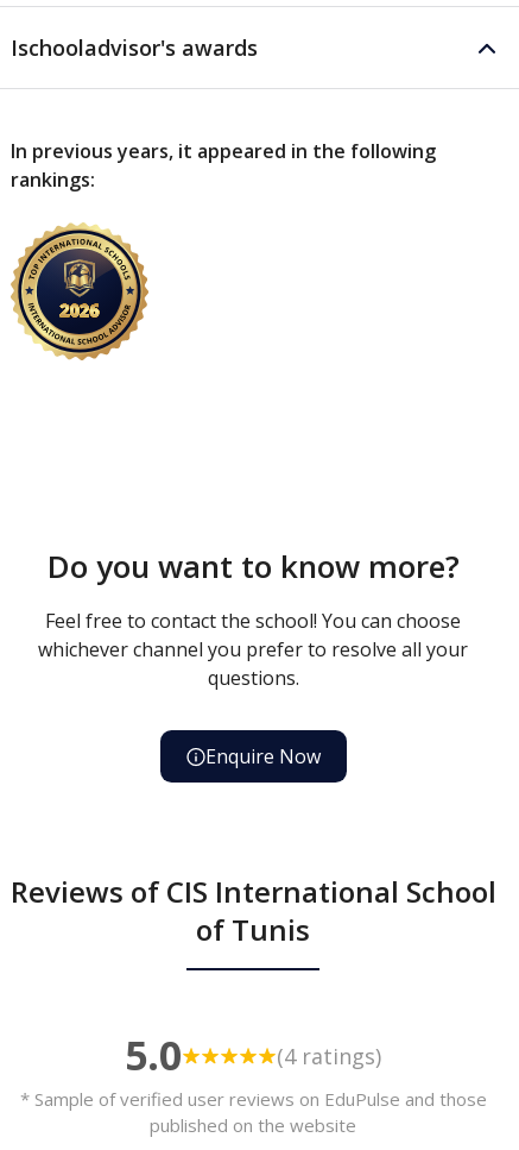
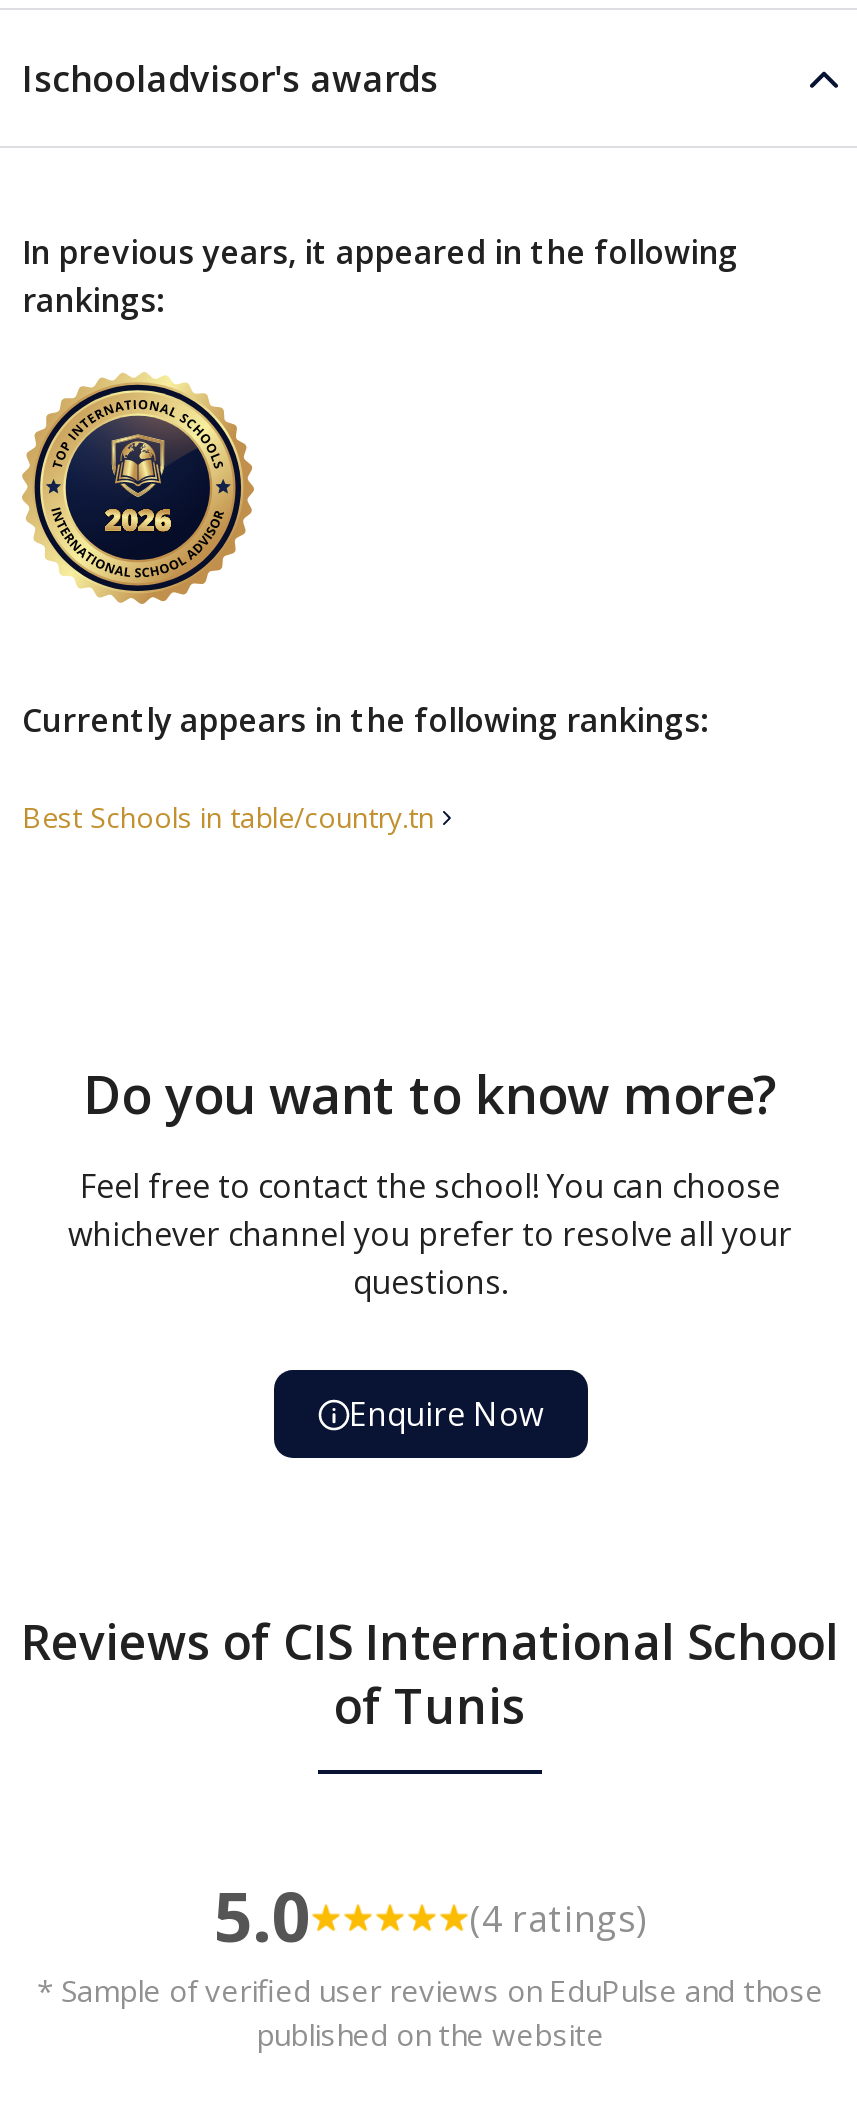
+ Currently appears in the following rankings:
+ Best Schools in table/country.tn
